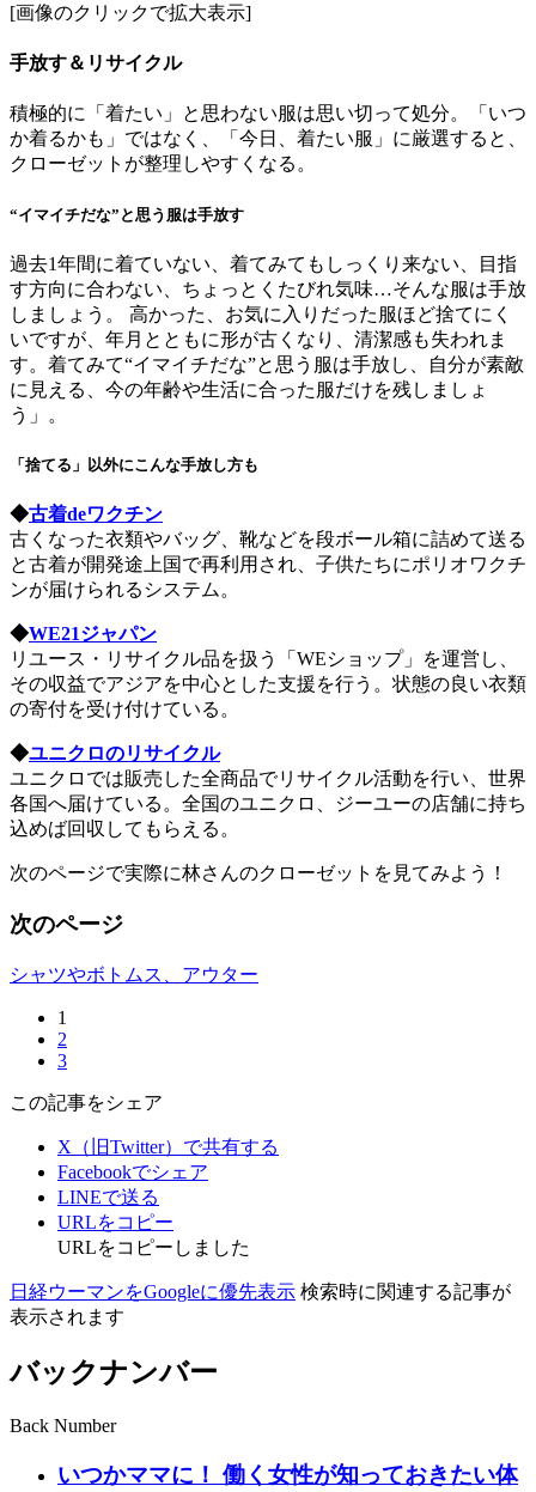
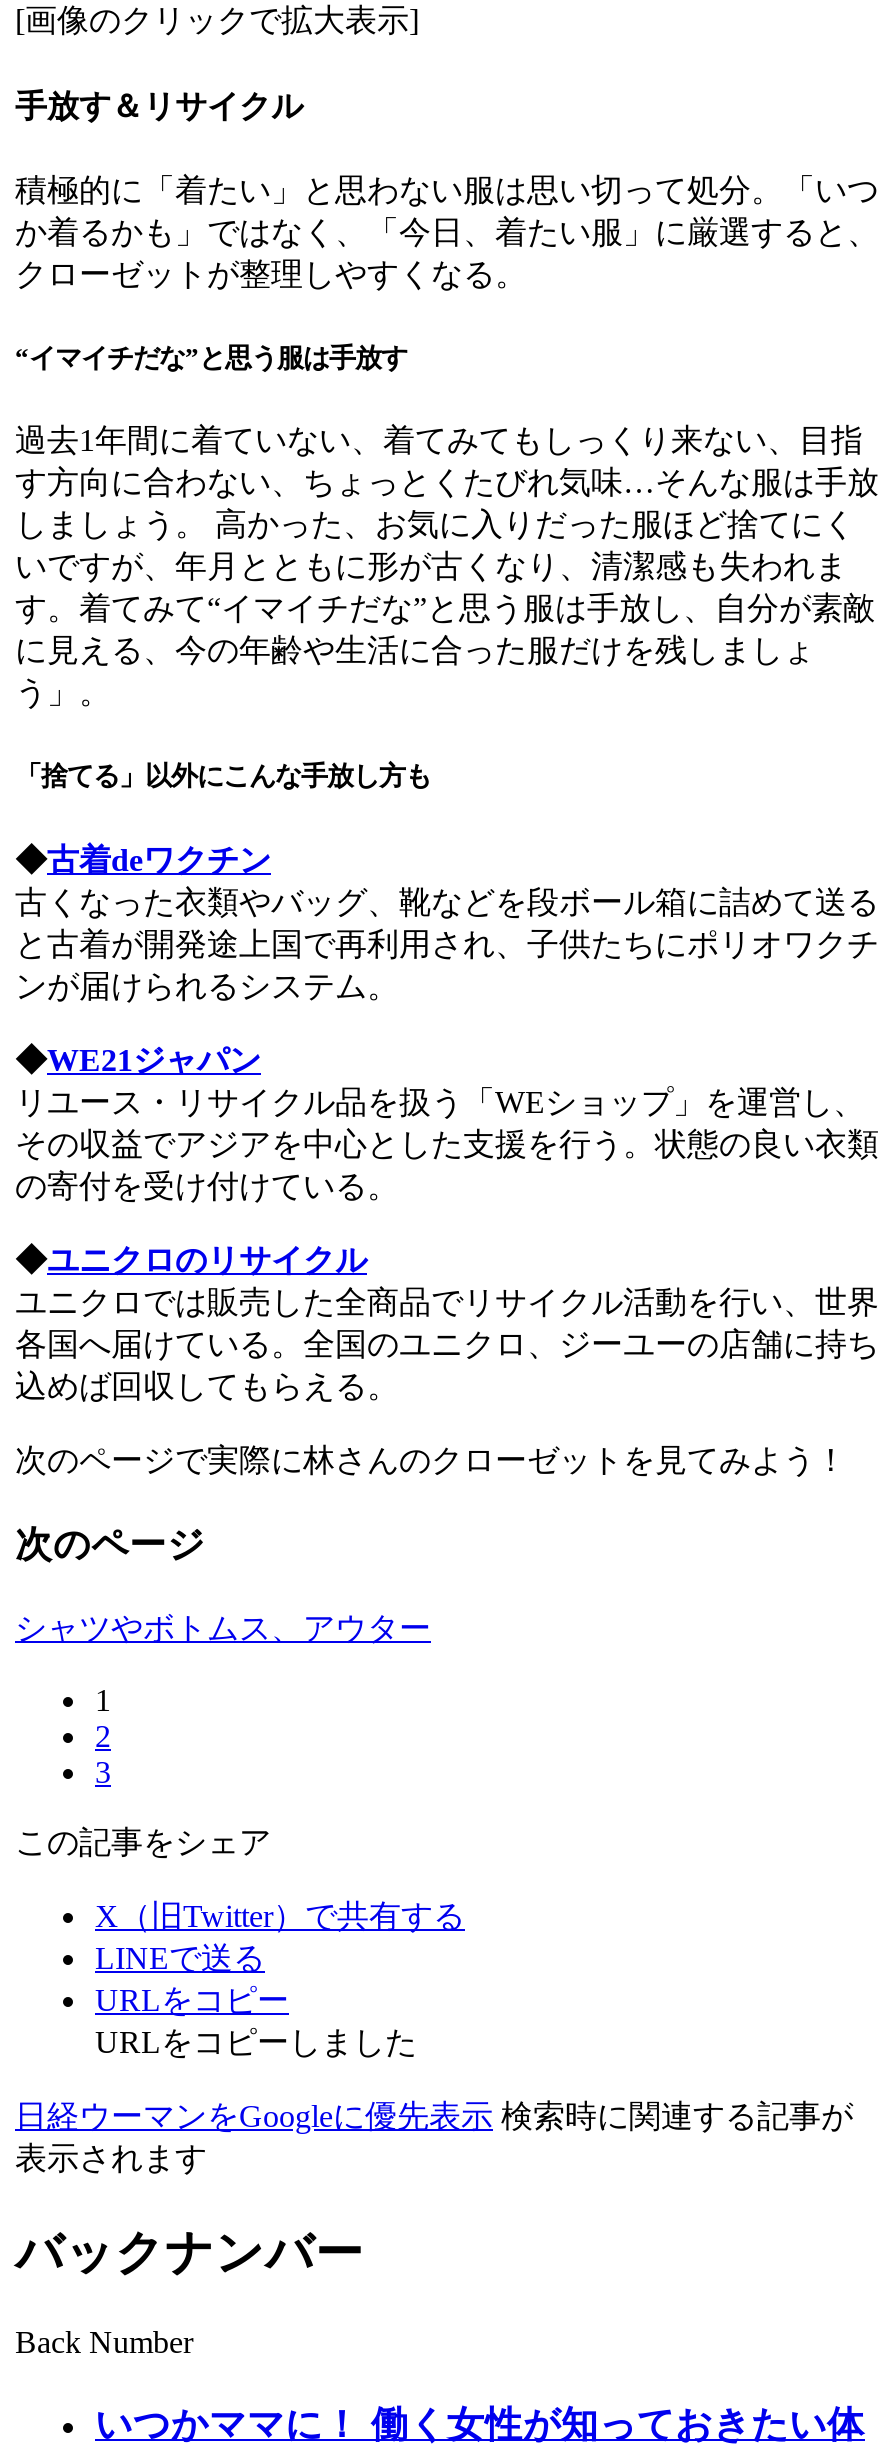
- Facebookでシェア
